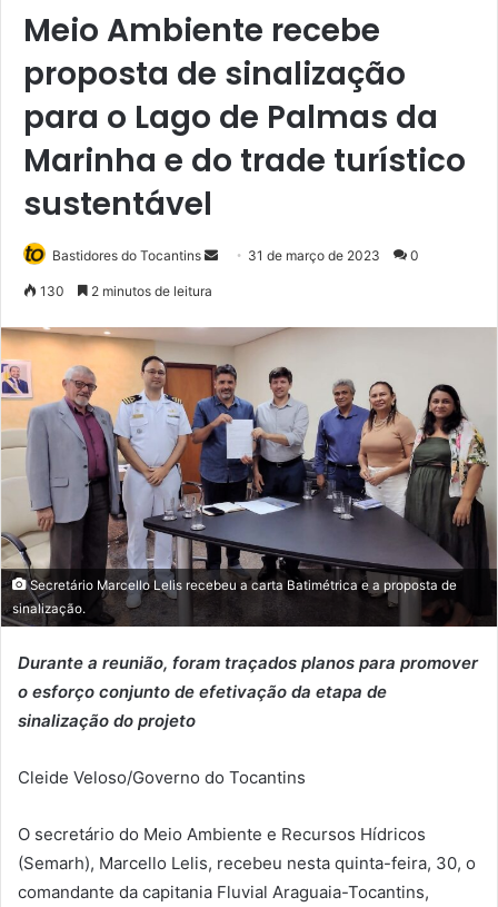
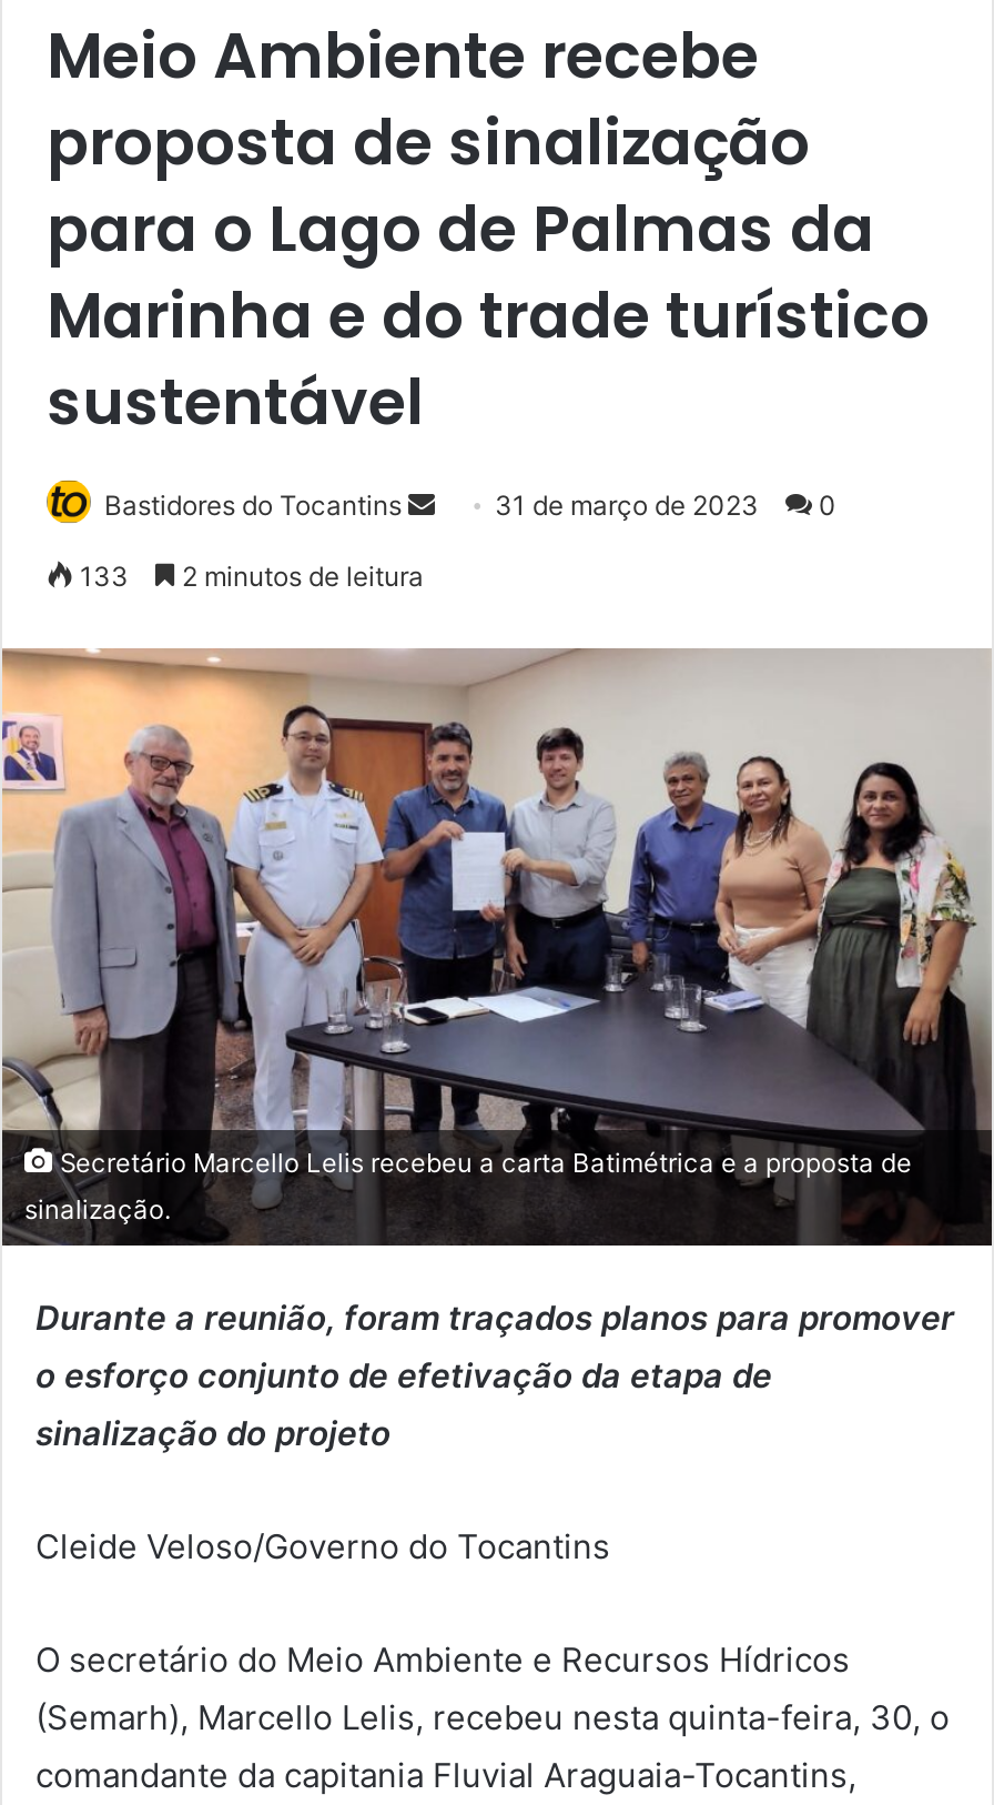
- 130 2 minutos de leitura
+ 133 2 minutos de leitura
